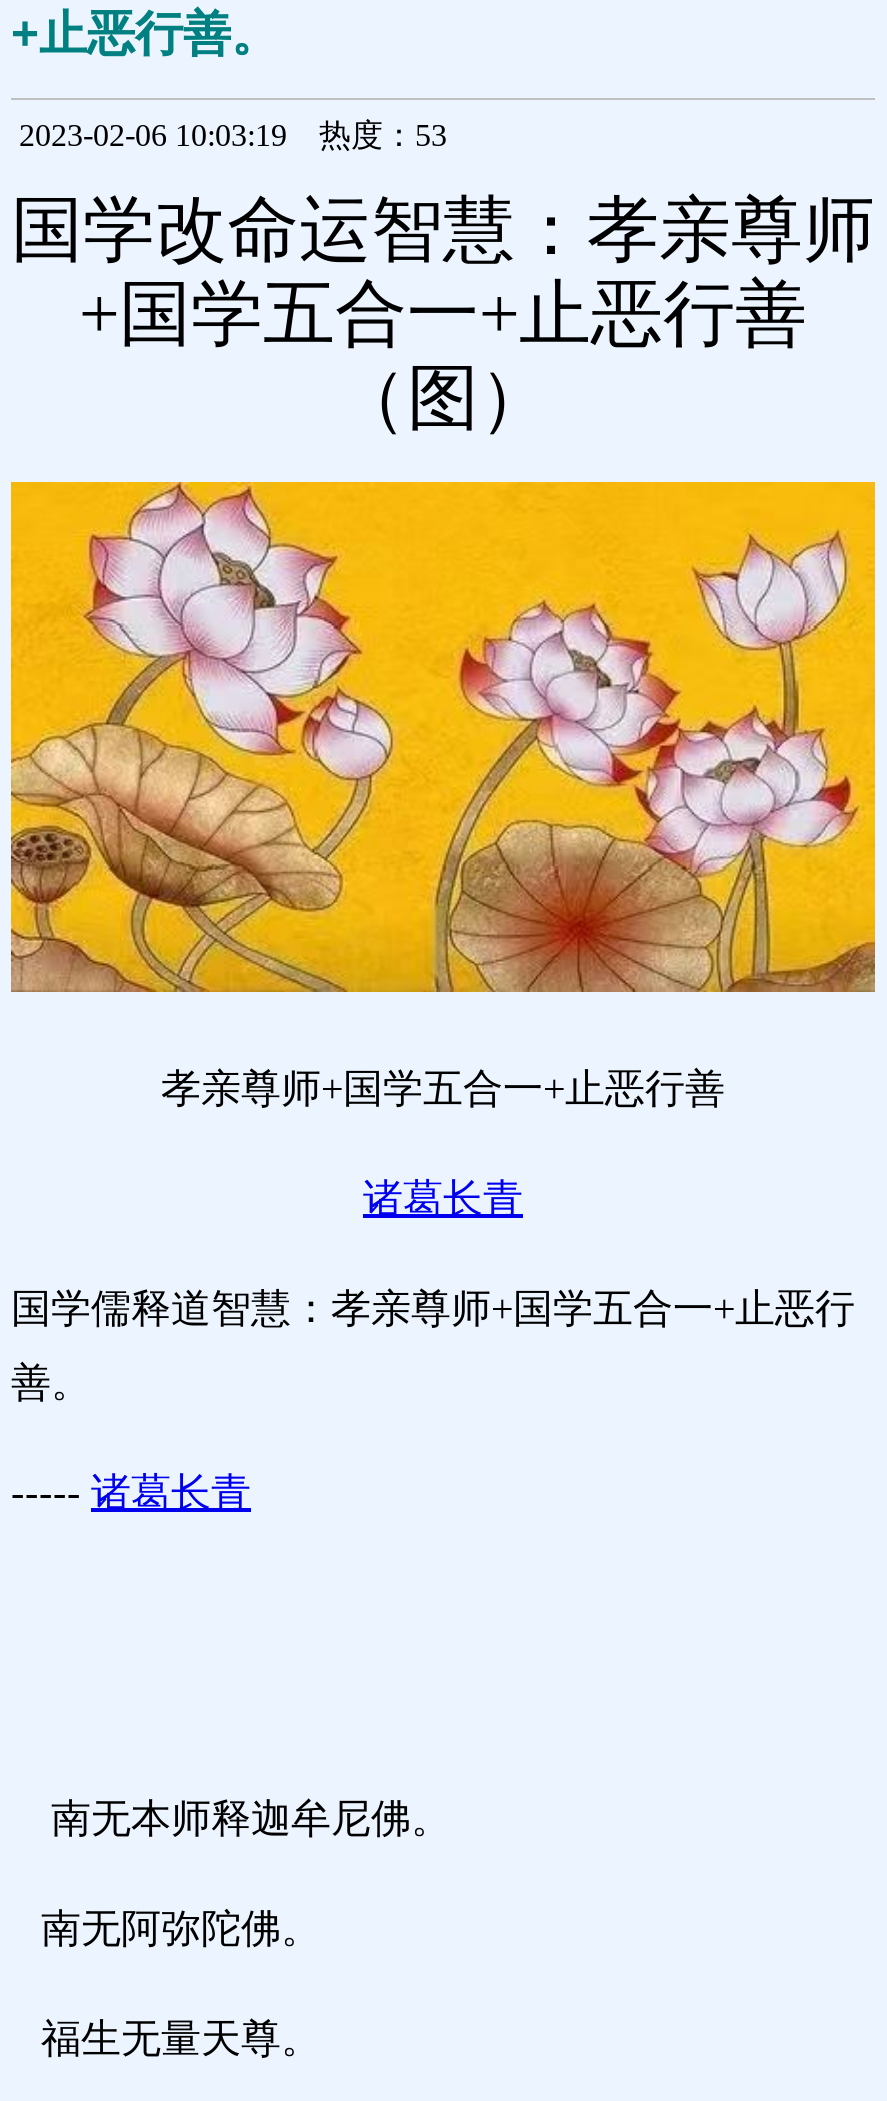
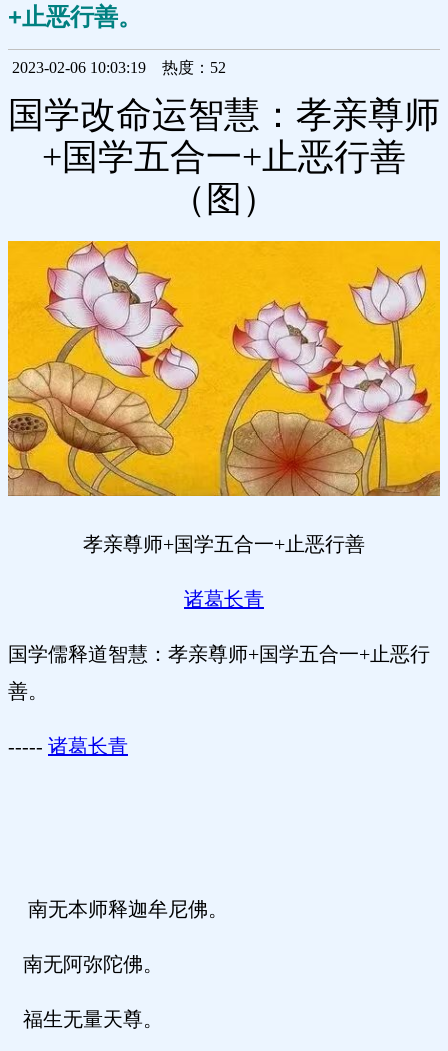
- 2023-02-06 10:03:19热度：53
+ 2023-02-06 10:03:19热度：52
